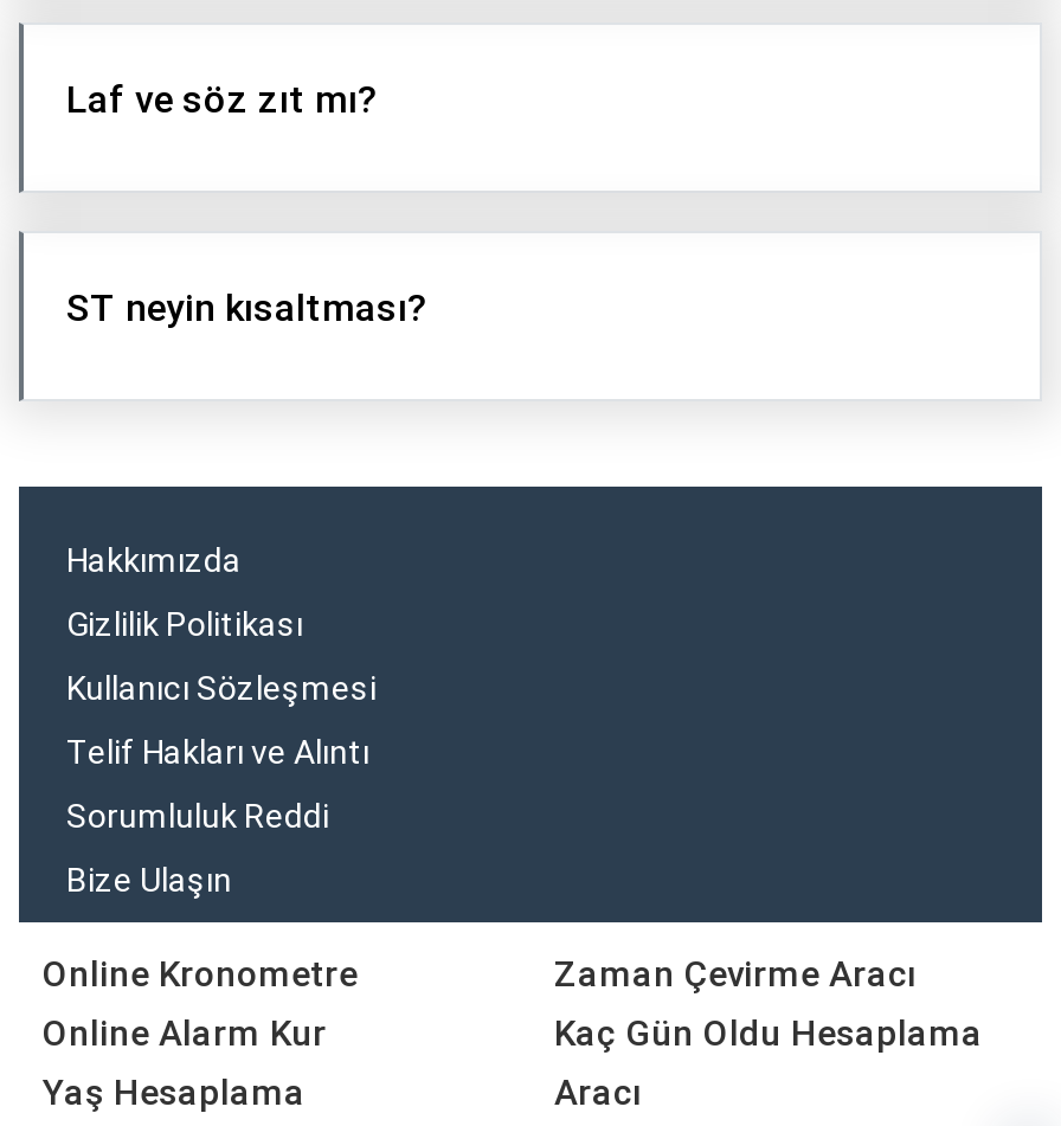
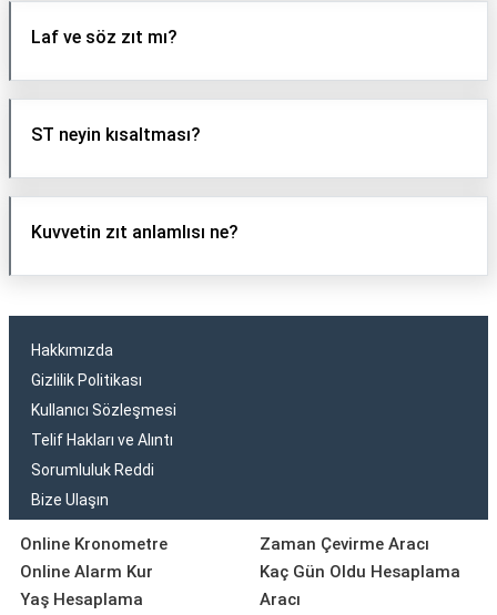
+ Kuvvetin zıt anlamlısı ne?
